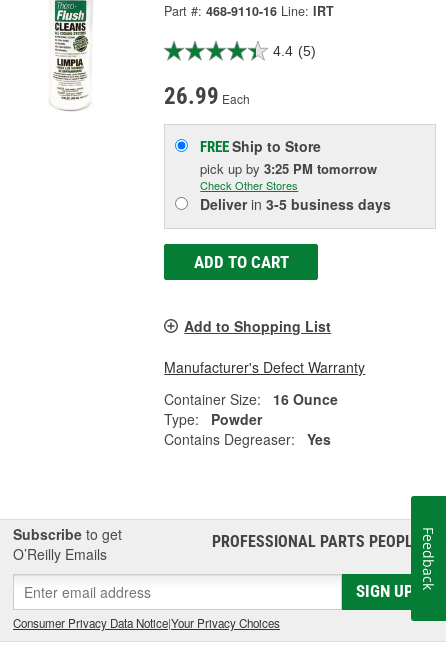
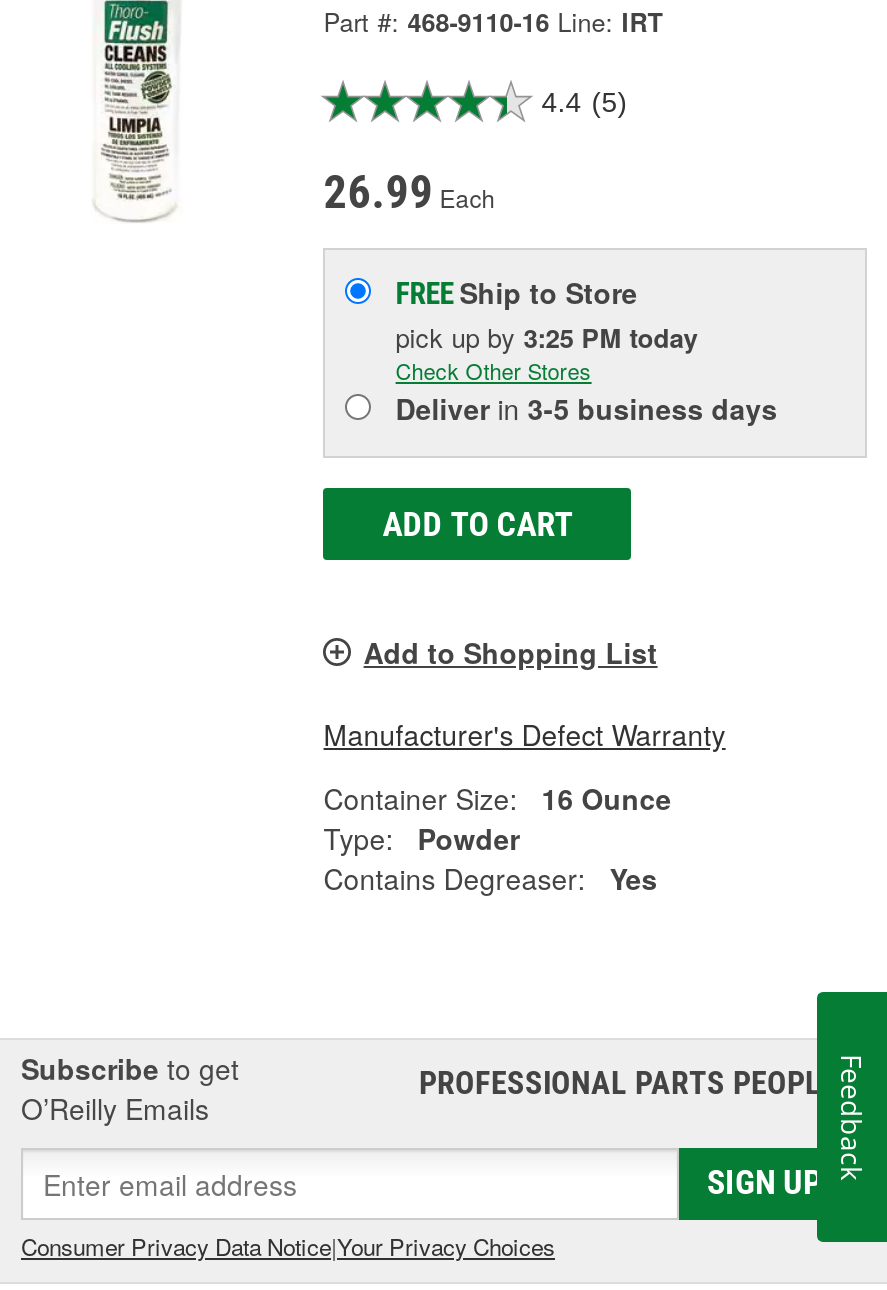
- pick up by 3:25 PM tomorrow
+ pick up by 3:25 PM today
